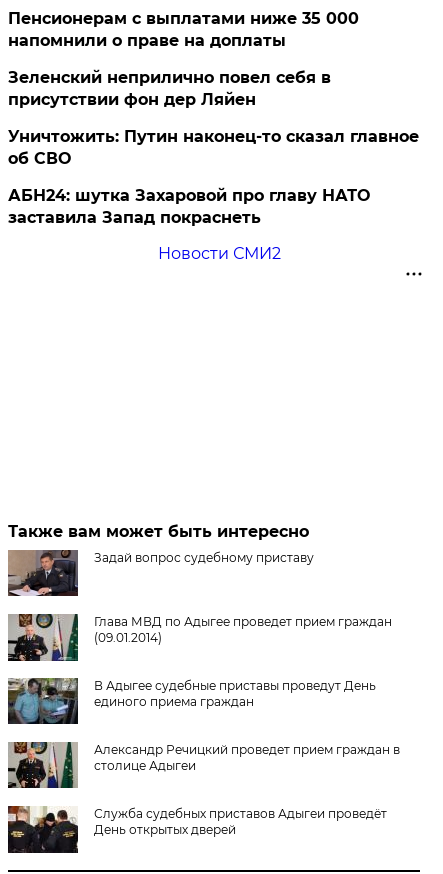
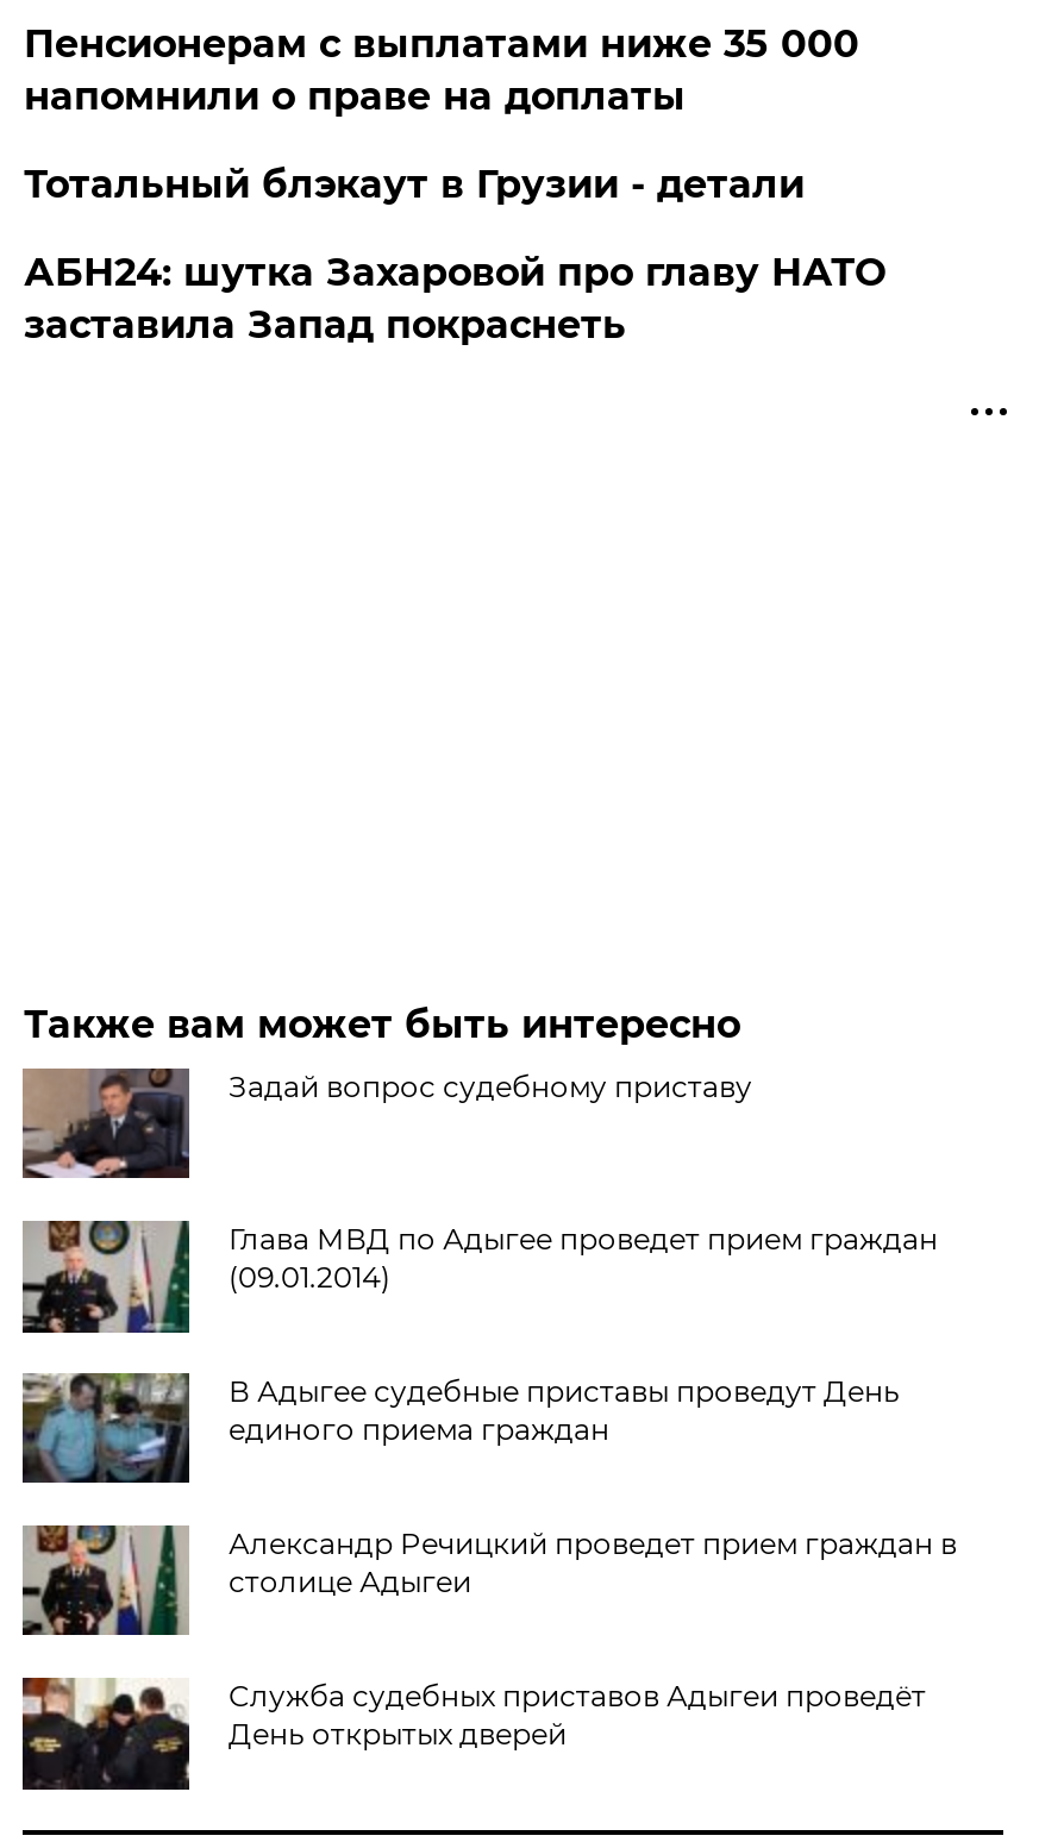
- Зеленский неприлично повел cебя в
- присутствии фон дер Ляйен
- Уничтожить: Путин наконец-то сказал главное
- об СВО
+ Тотальный блэкаут в Грузии - детали

- Новости СМИ2
